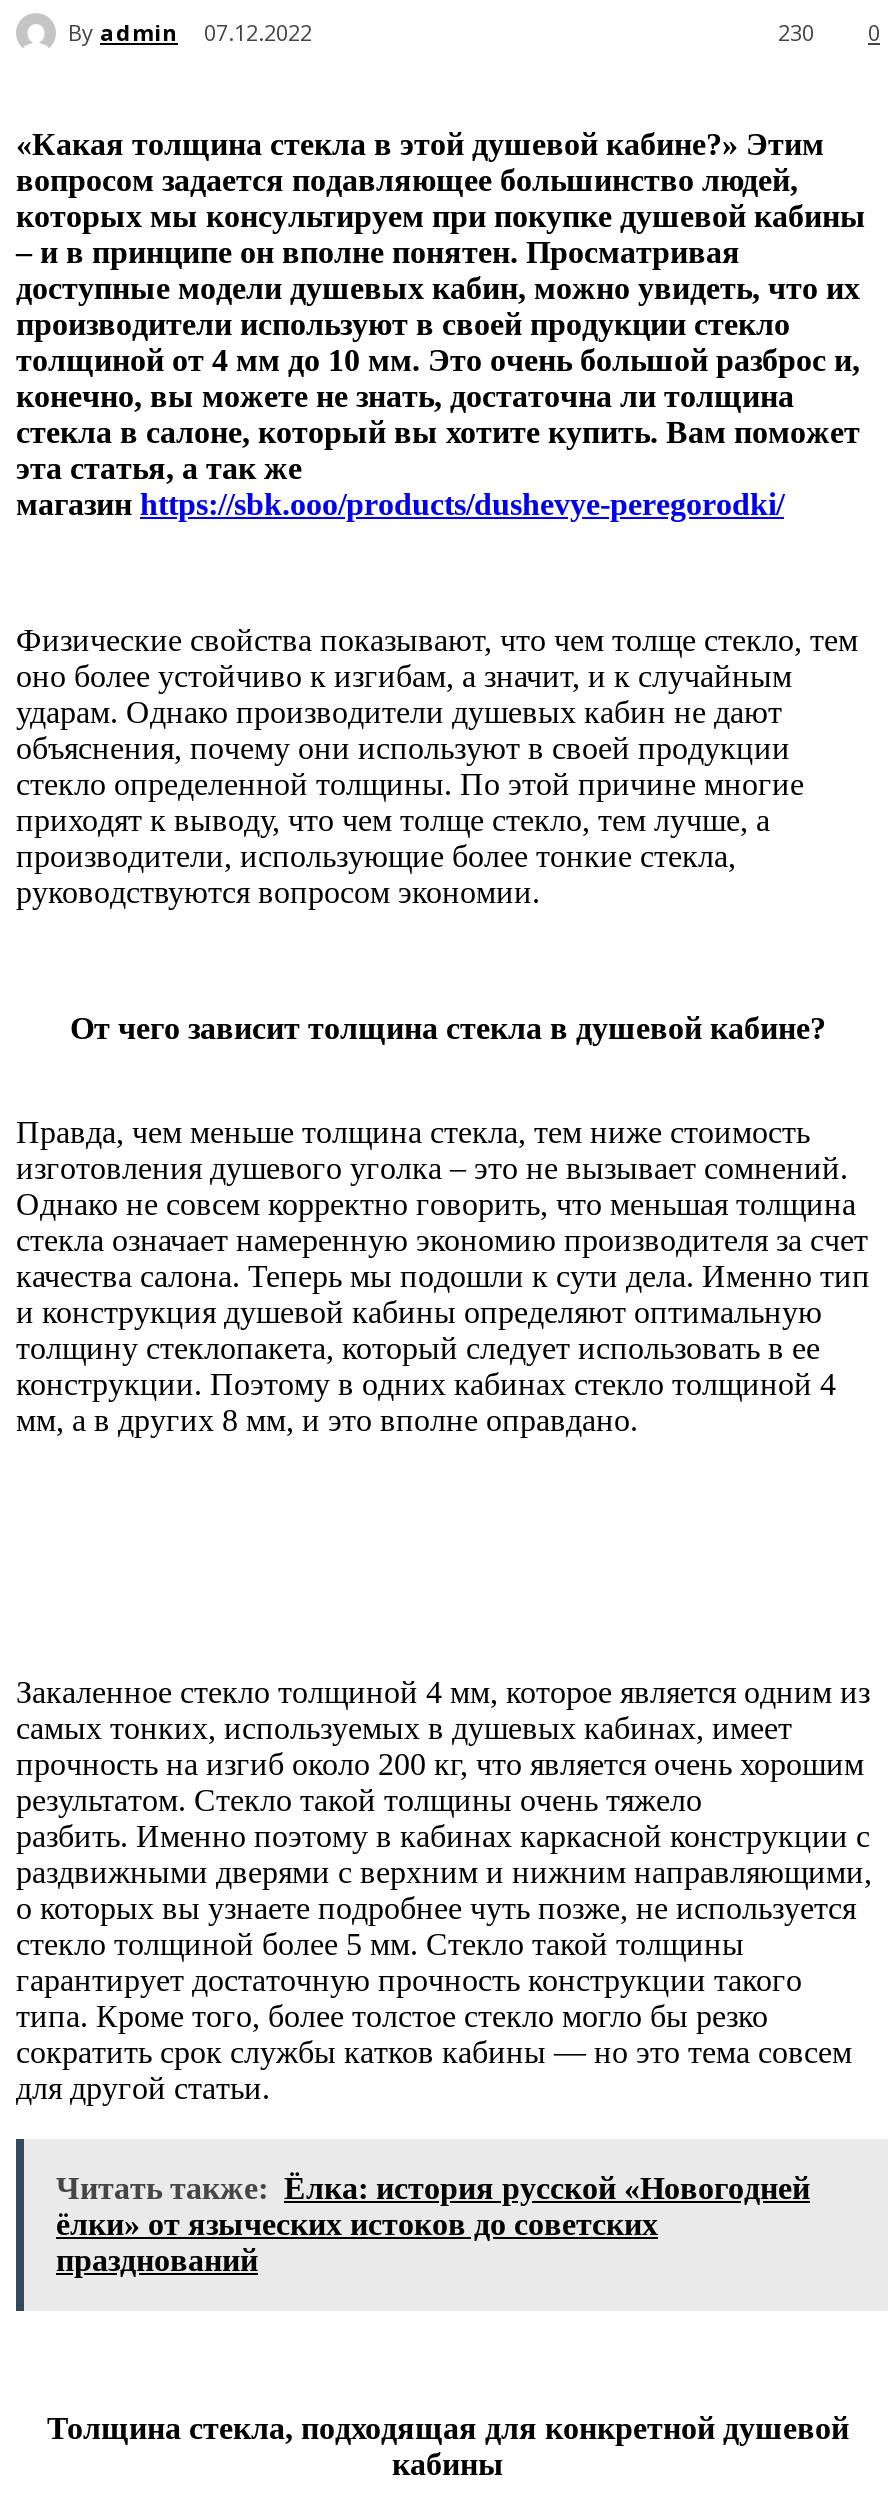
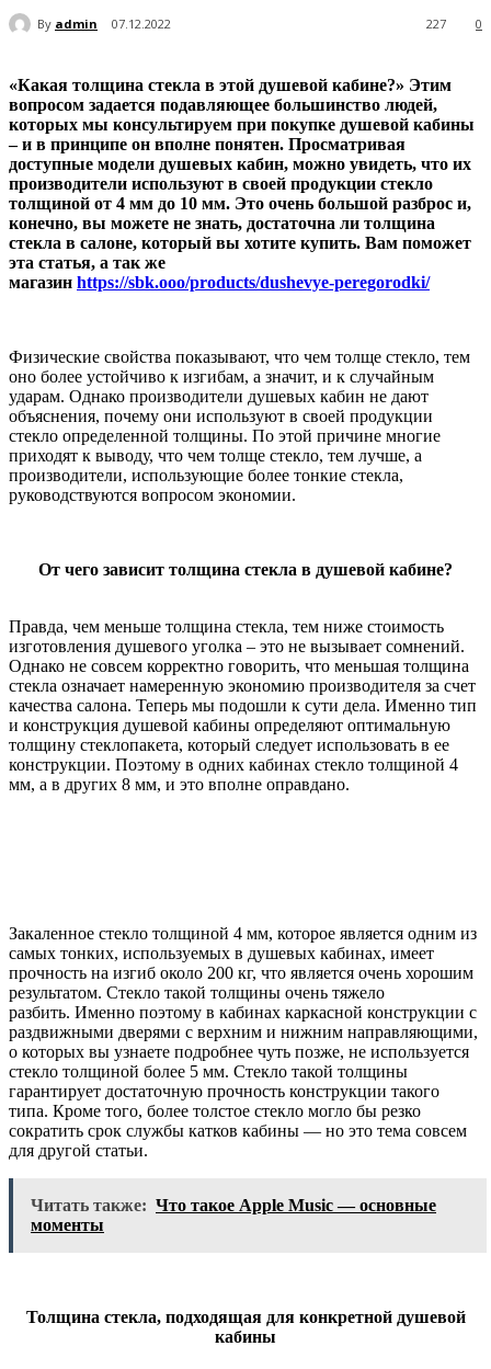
- 230 0
+ 227 0

- Читать также: Ёлка: история русской «Новогодней
- ёлки» от языческих истоков до советских
- празднований
+ Читать также: Что такое Apple Music — основные
+ моменты
